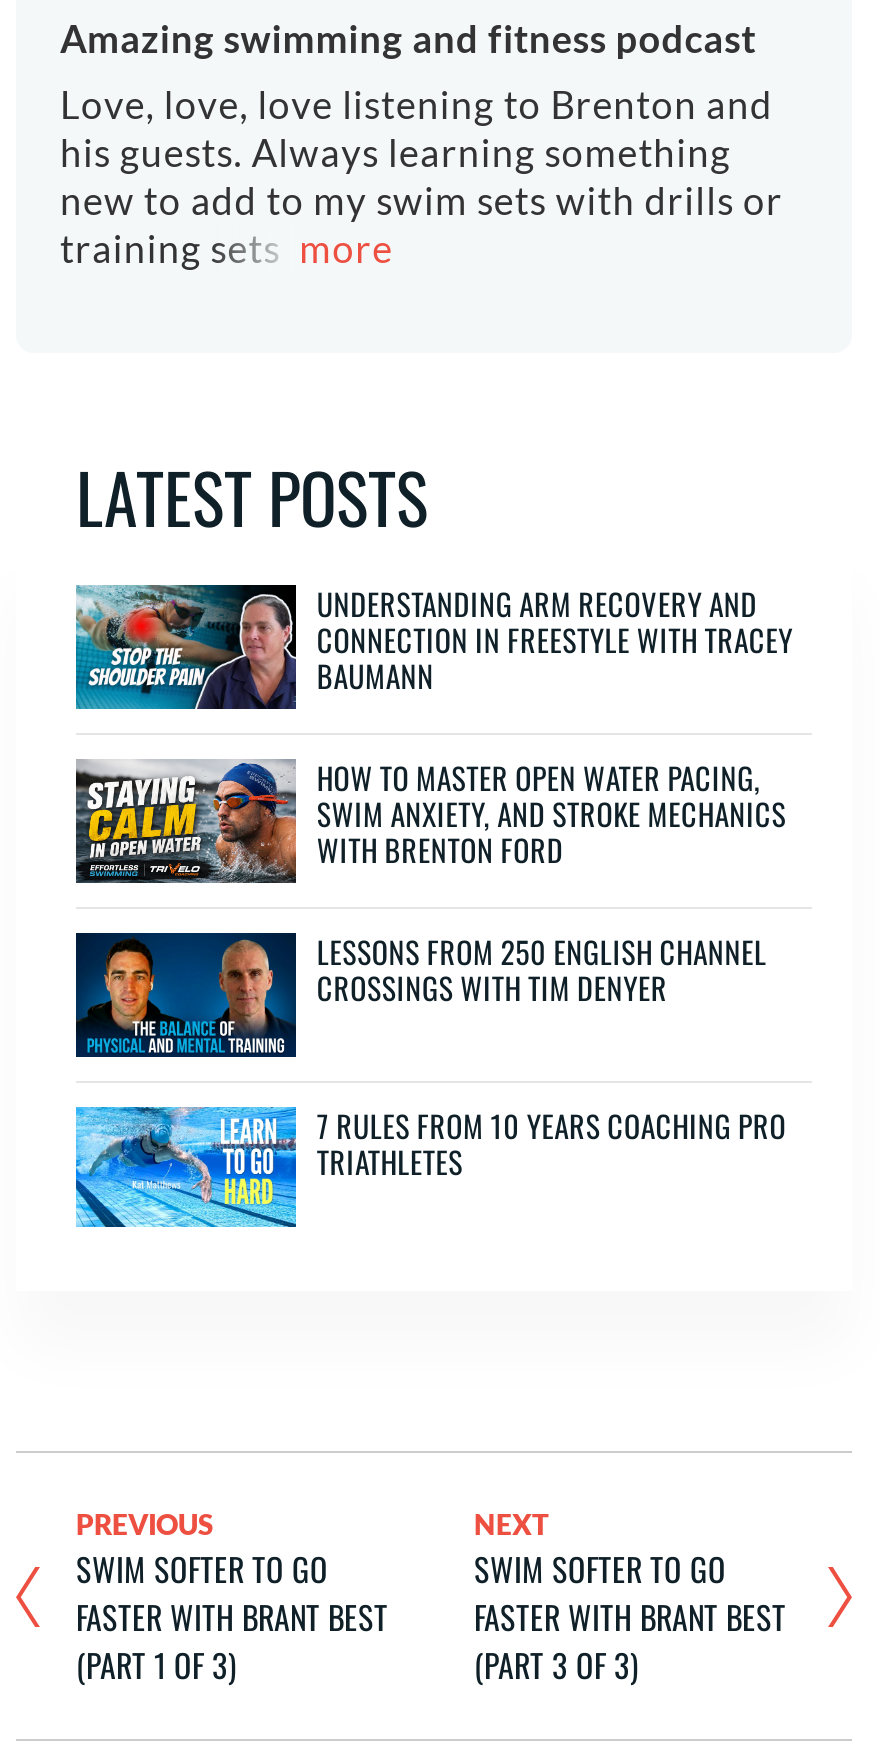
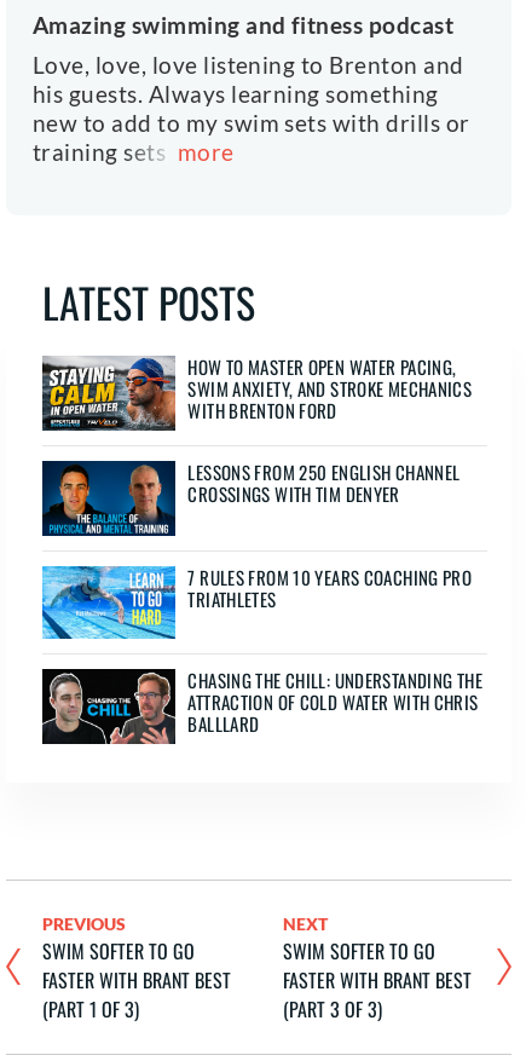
- [image]
- UNDERSTANDING ARM RECOVERY AND
- CONNECTION IN FREESTYLE WITH TRACEY
- BAUMANN

moved up: [image] | HOW TO MASTER OPEN WATER PACING, | SWIM ANXIETY, AND STROKE MECHANICS | WITH BRENTON FORD | LESSONS FROM 250 ENGLISH CHANNEL | CROSSINGS WITH TIM DENYER | 7 RULES FROM 10 YEARS COACHING PRO | TRIATHLETES

+ [image]
+ CHASING THE CHILL: UNDERSTANDING THE
+ ATTRACTION OF COLD WATER WITH CHRIS
+ BALLLARD
